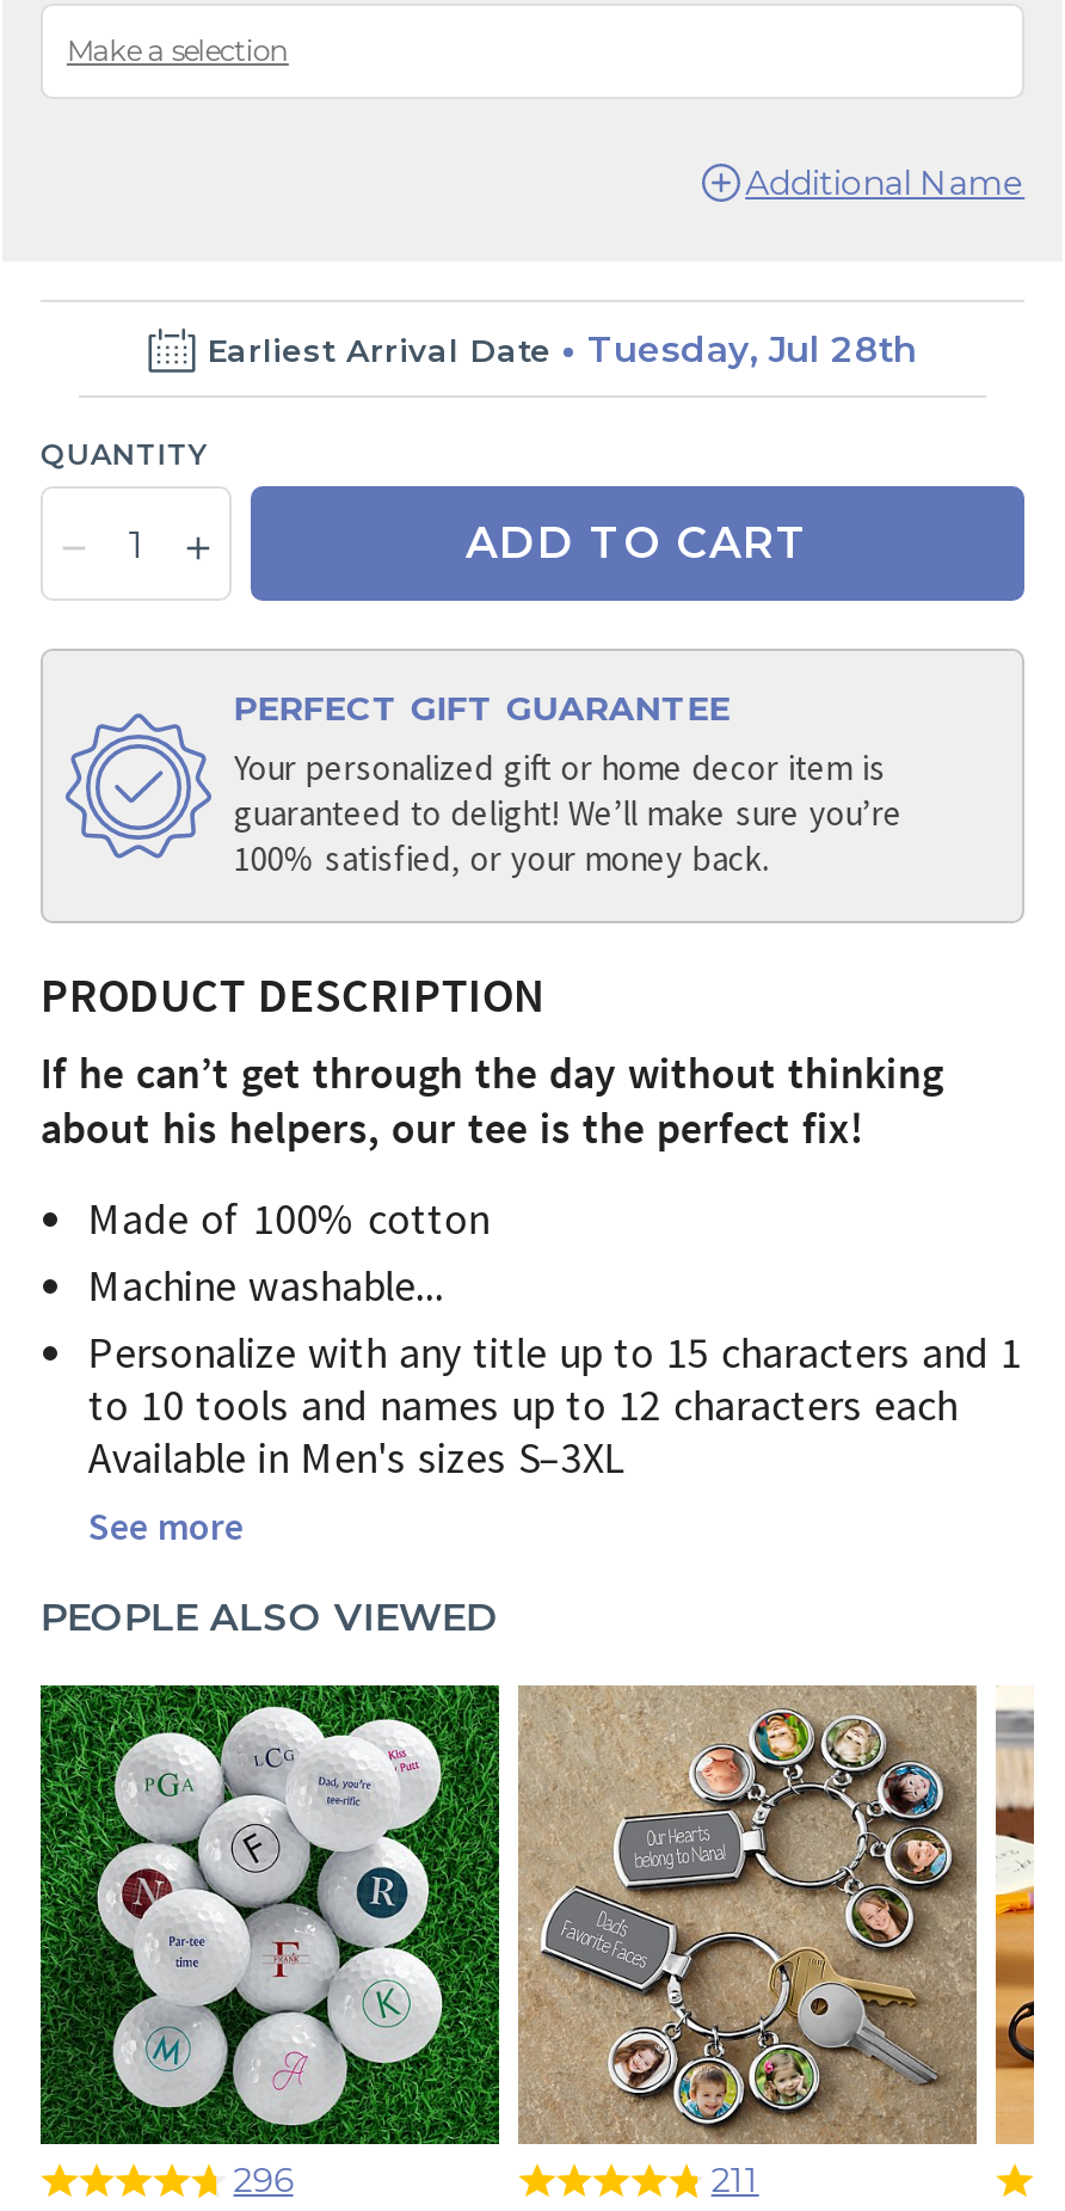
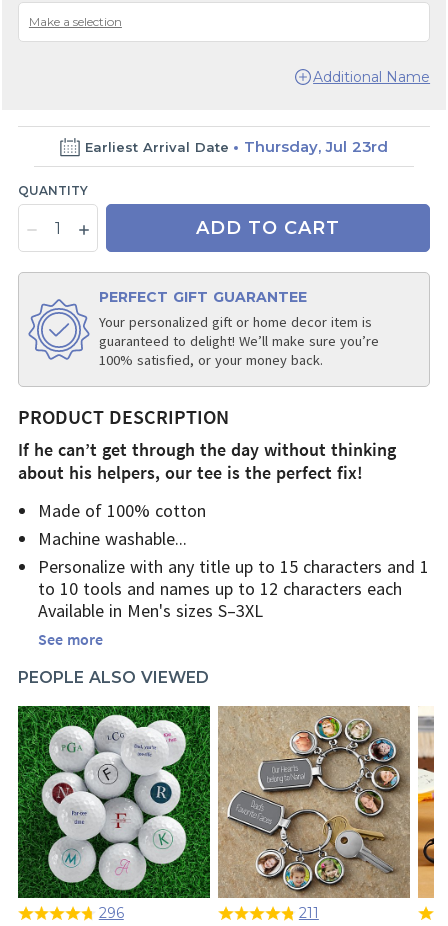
- Tuesday, Jul 28th
+ Thursday, Jul 23rd
